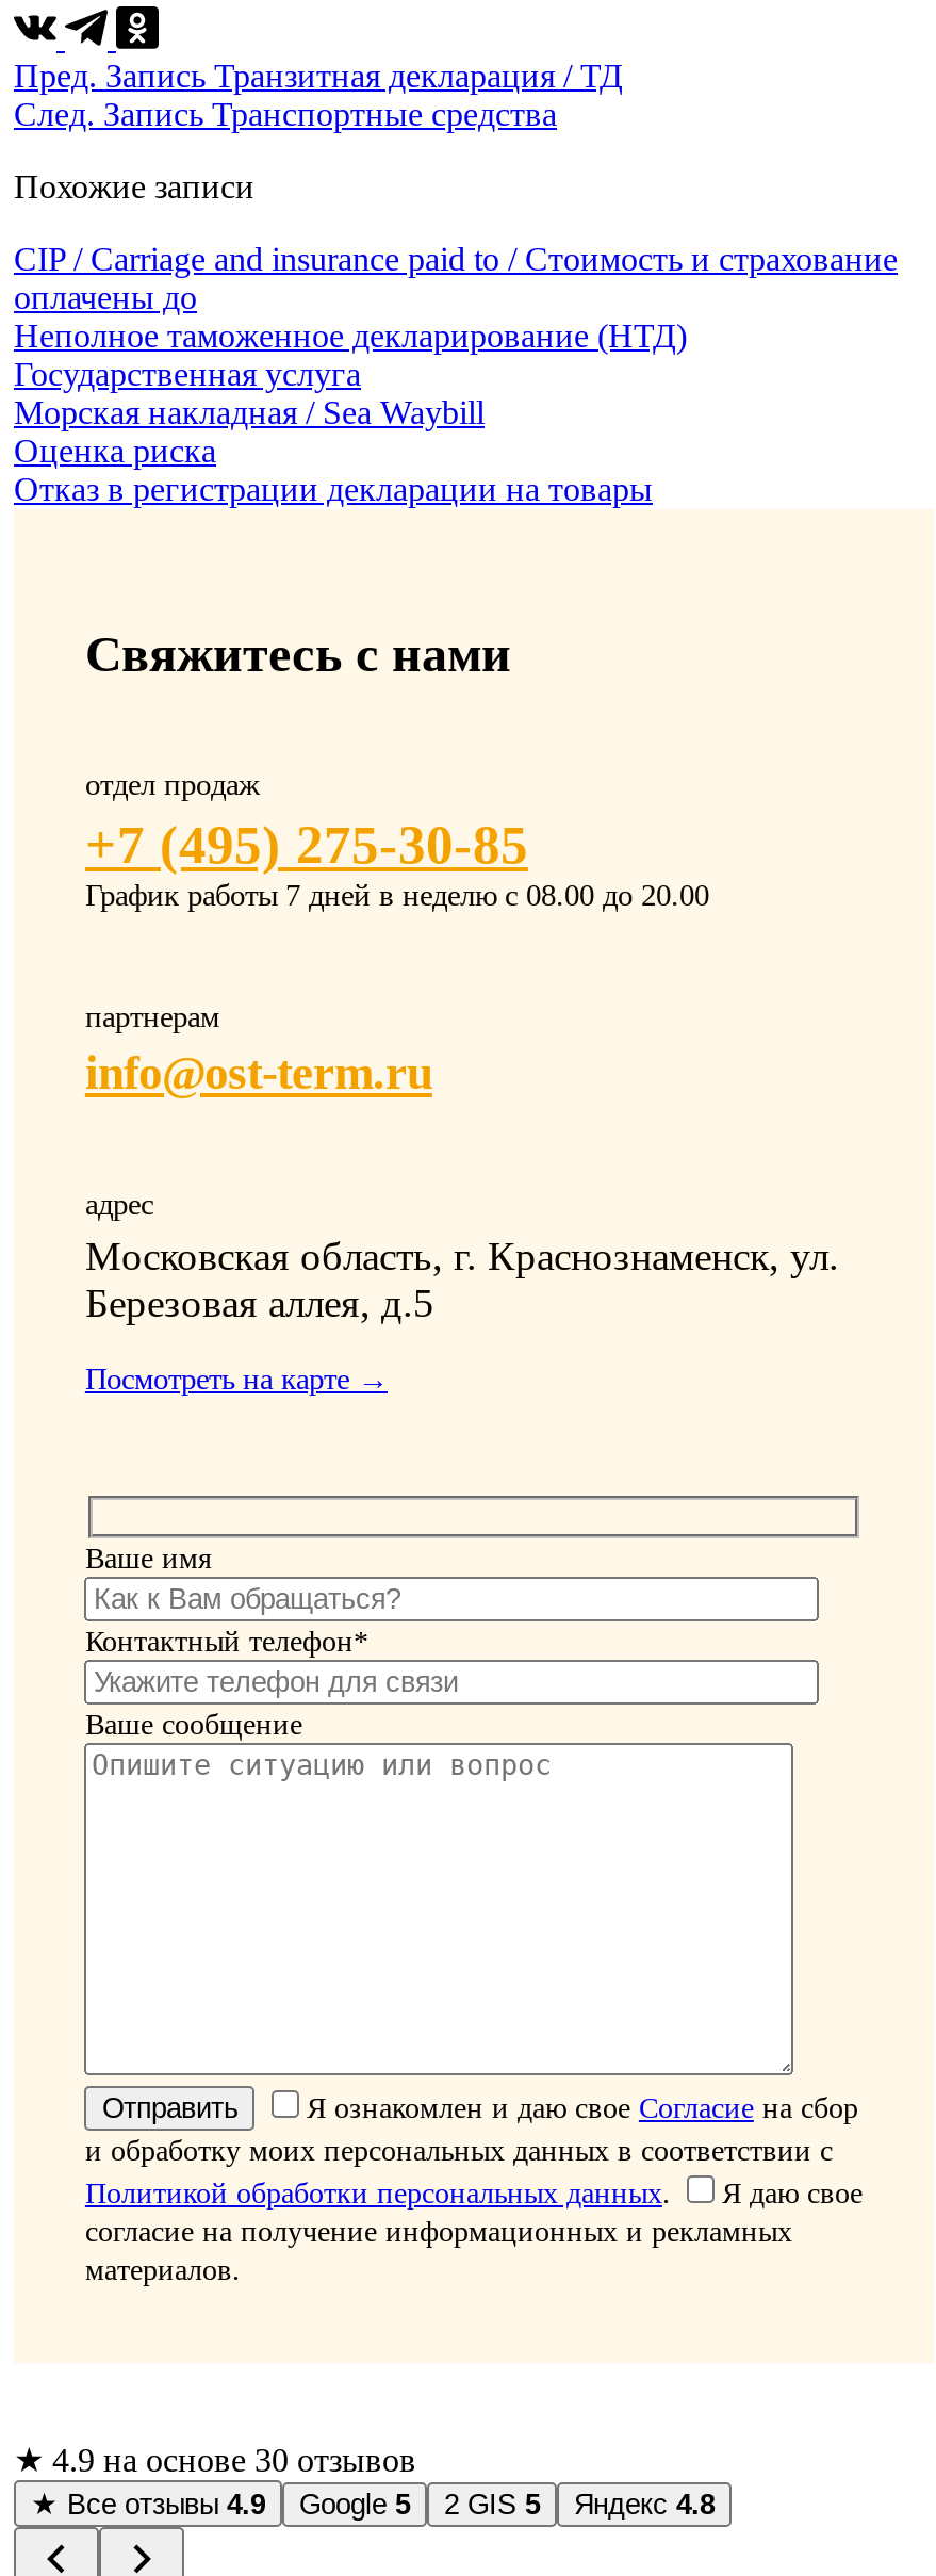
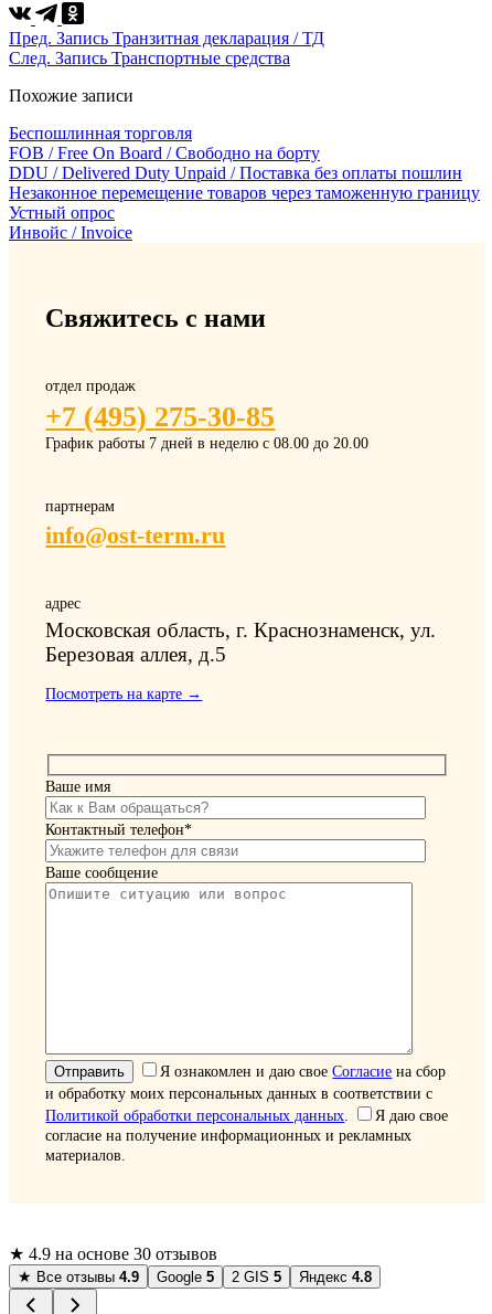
- CIP / Carriage and insurance paid to / Стоимость и страхование
- оплачены до
- Неполное таможенное декларирование (НТД)
- Государственная услуга
- Морская накладная / Sea Waybill
- Оценка риска
- Отказ в регистрации декларации на товары
+ Беспошлинная торговля
+ FOB / Free On Board / Свободно на борту
+ DDU / Delivered Duty Unpaid / Поставка без оплаты пошлин
+ Незаконное перемещение товаров через таможенную границу
+ Устный опрос
+ Инвойс / Invoice
